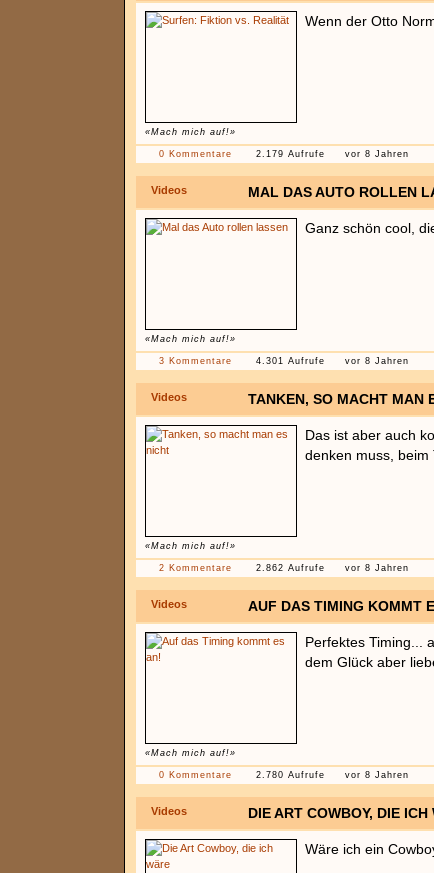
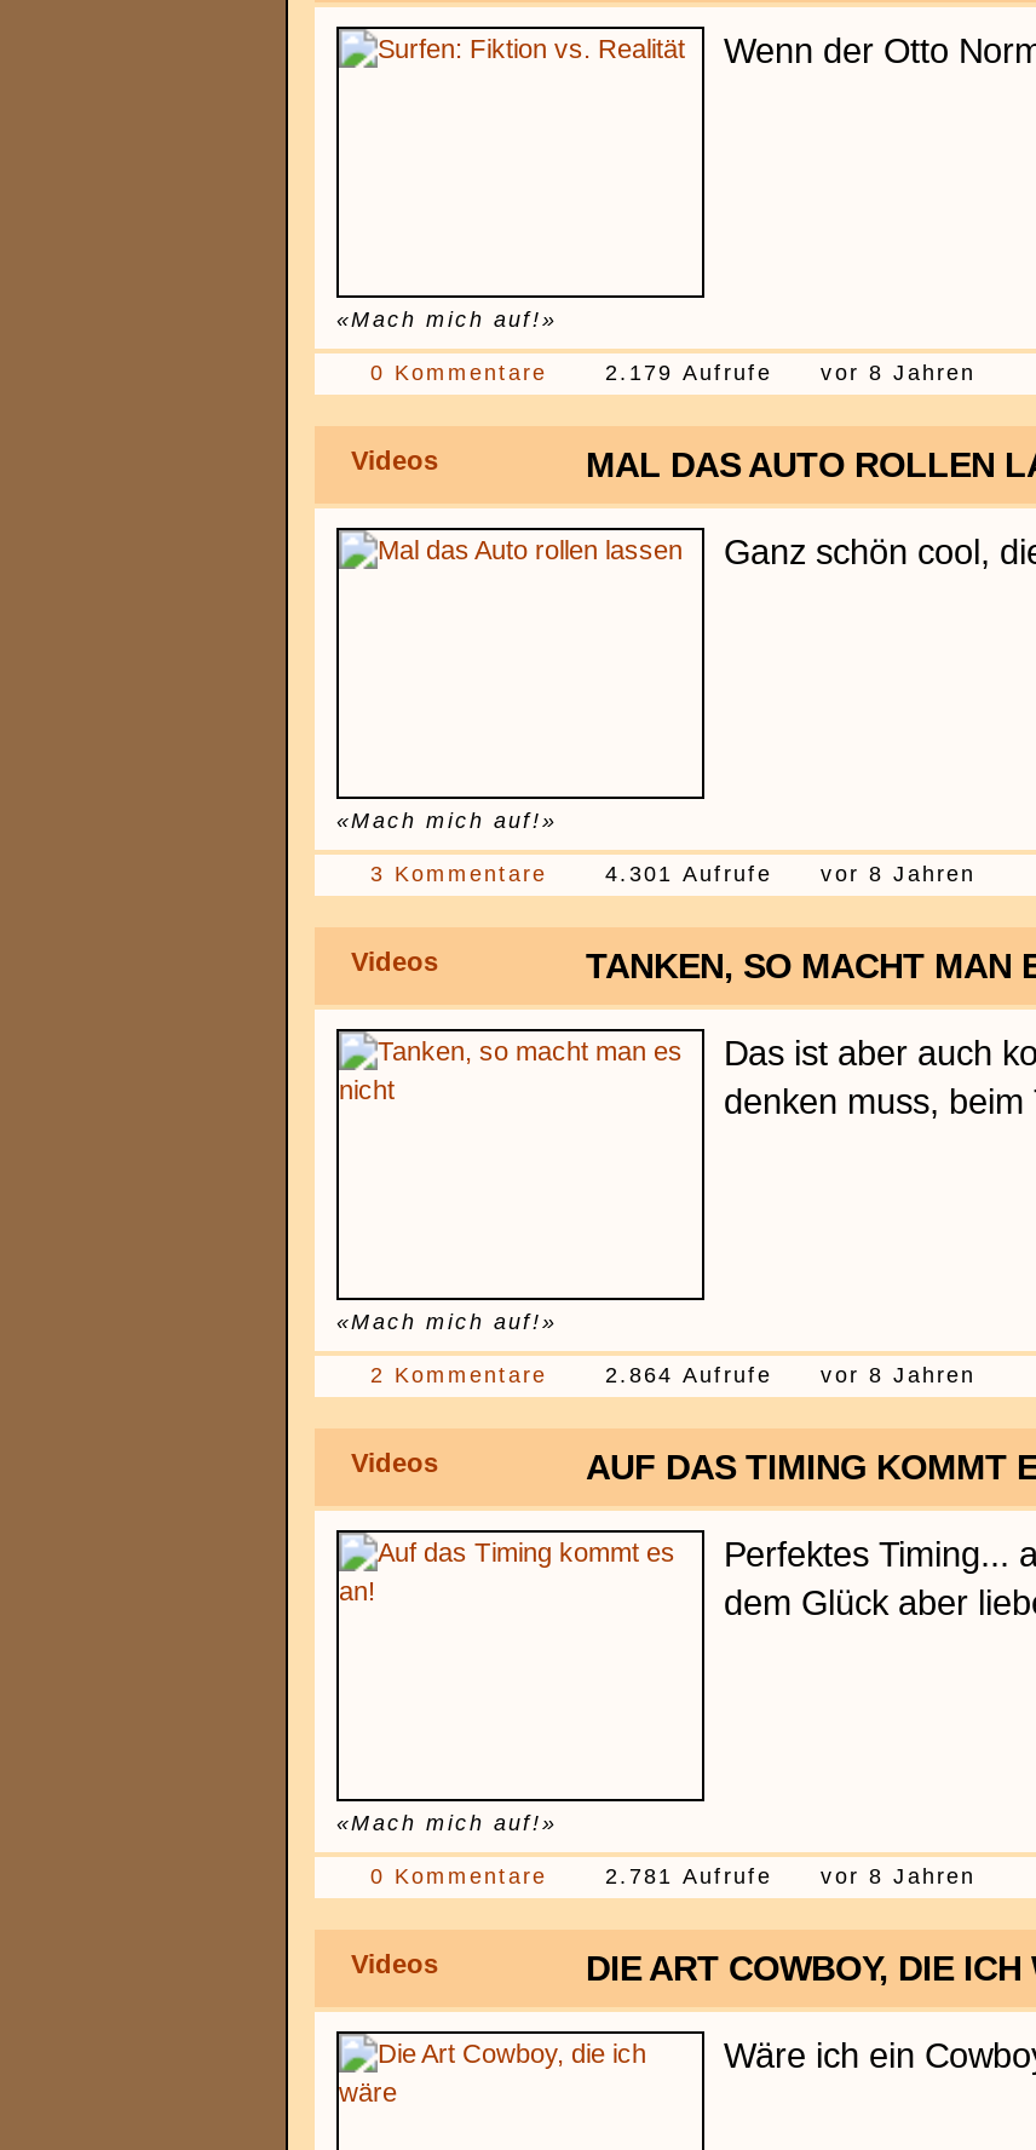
- 2.862 Aufrufe vor 8 Jahren
+ 2.864 Aufrufe vor 8 Jahren

- 2.780 Aufrufe vor 8 Jahren
+ 2.781 Aufrufe vor 8 Jahren
